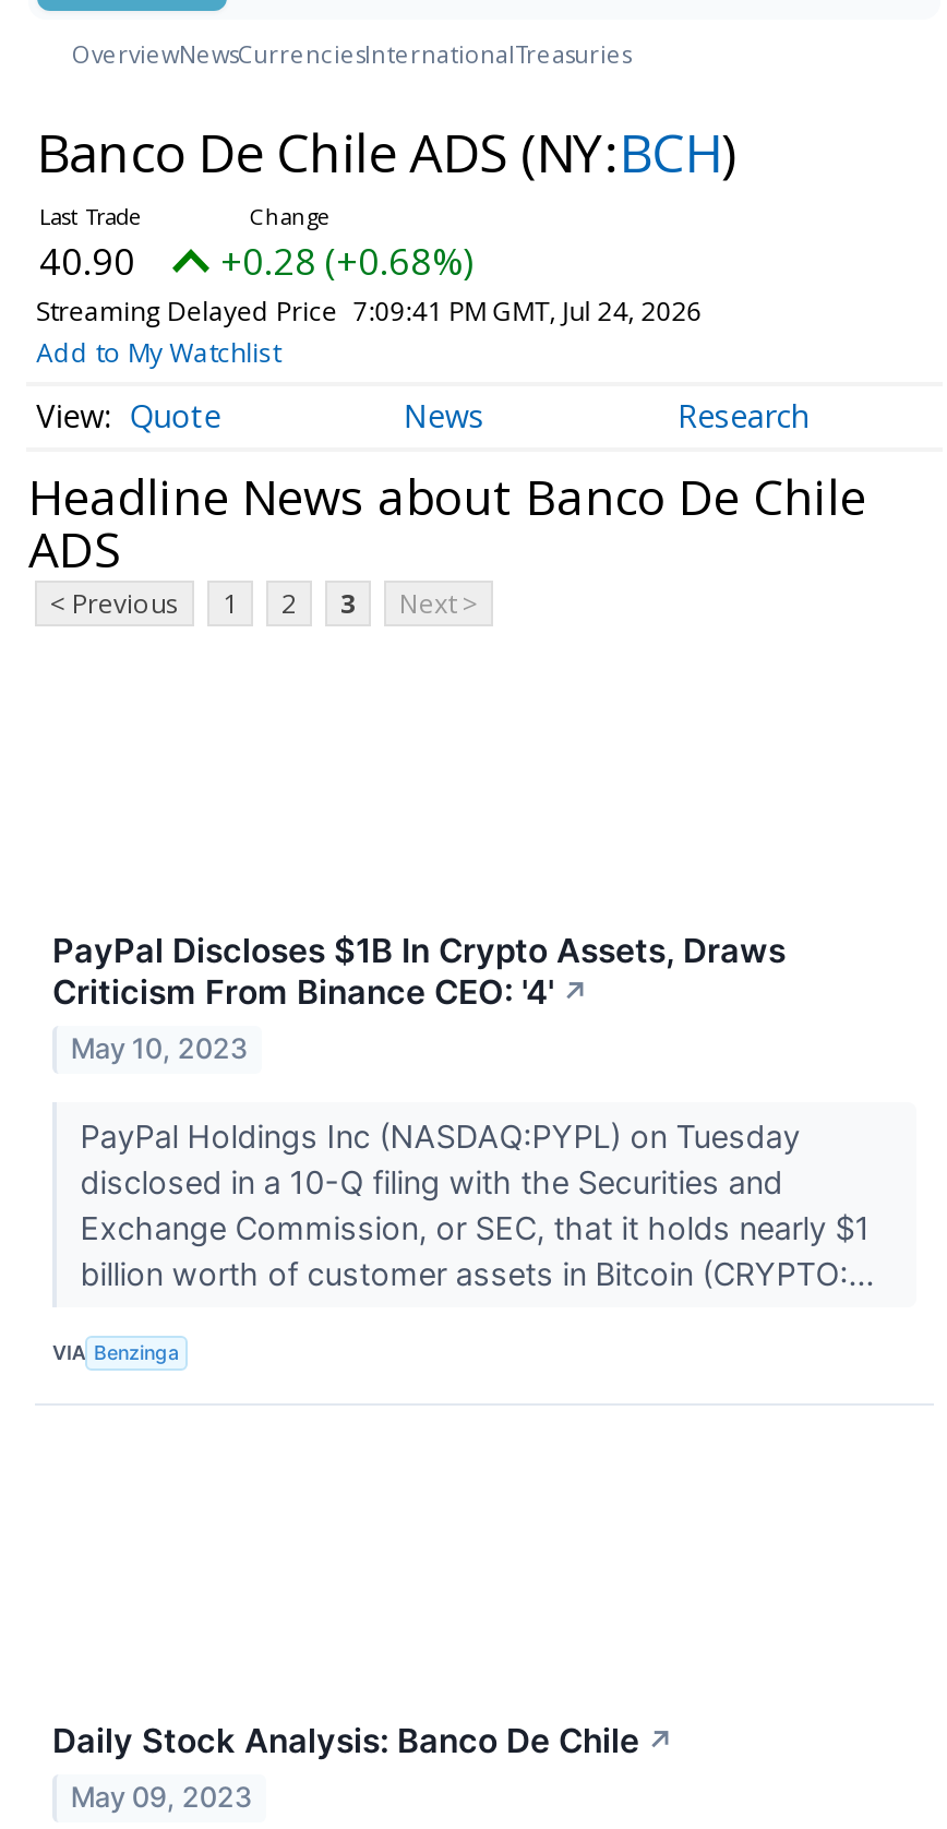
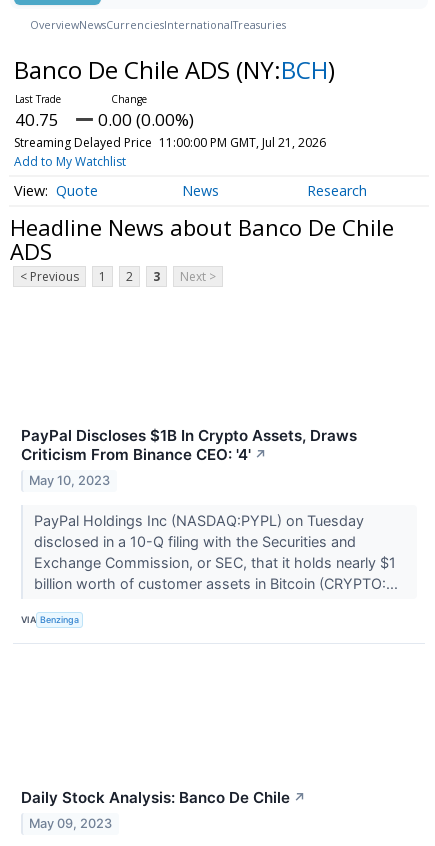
- 40.90
+ 40.75

- +0.28 (+0.68%)
+ 0.00 (0.00%)

- Streaming Delayed Price 7:09:41 PM GMT, Jul 24, 2026
+ Streaming Delayed Price 11:00:00 PM GMT, Jul 21, 2026
